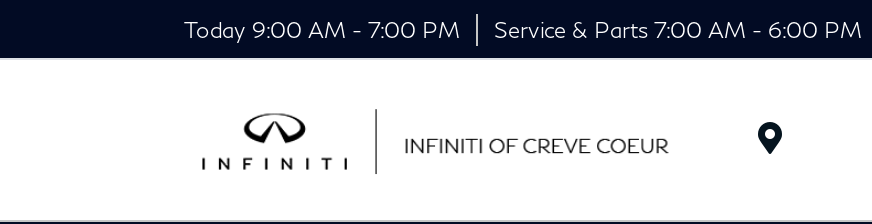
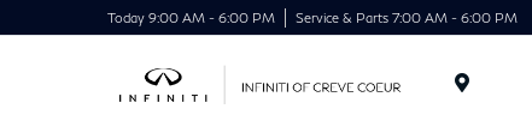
- Today 9:00 AM - 7:00 PM Service & Parts 7:00 AM - 6:00 PM
+ Today 9:00 AM - 6:00 PM Service & Parts 7:00 AM - 6:00 PM
